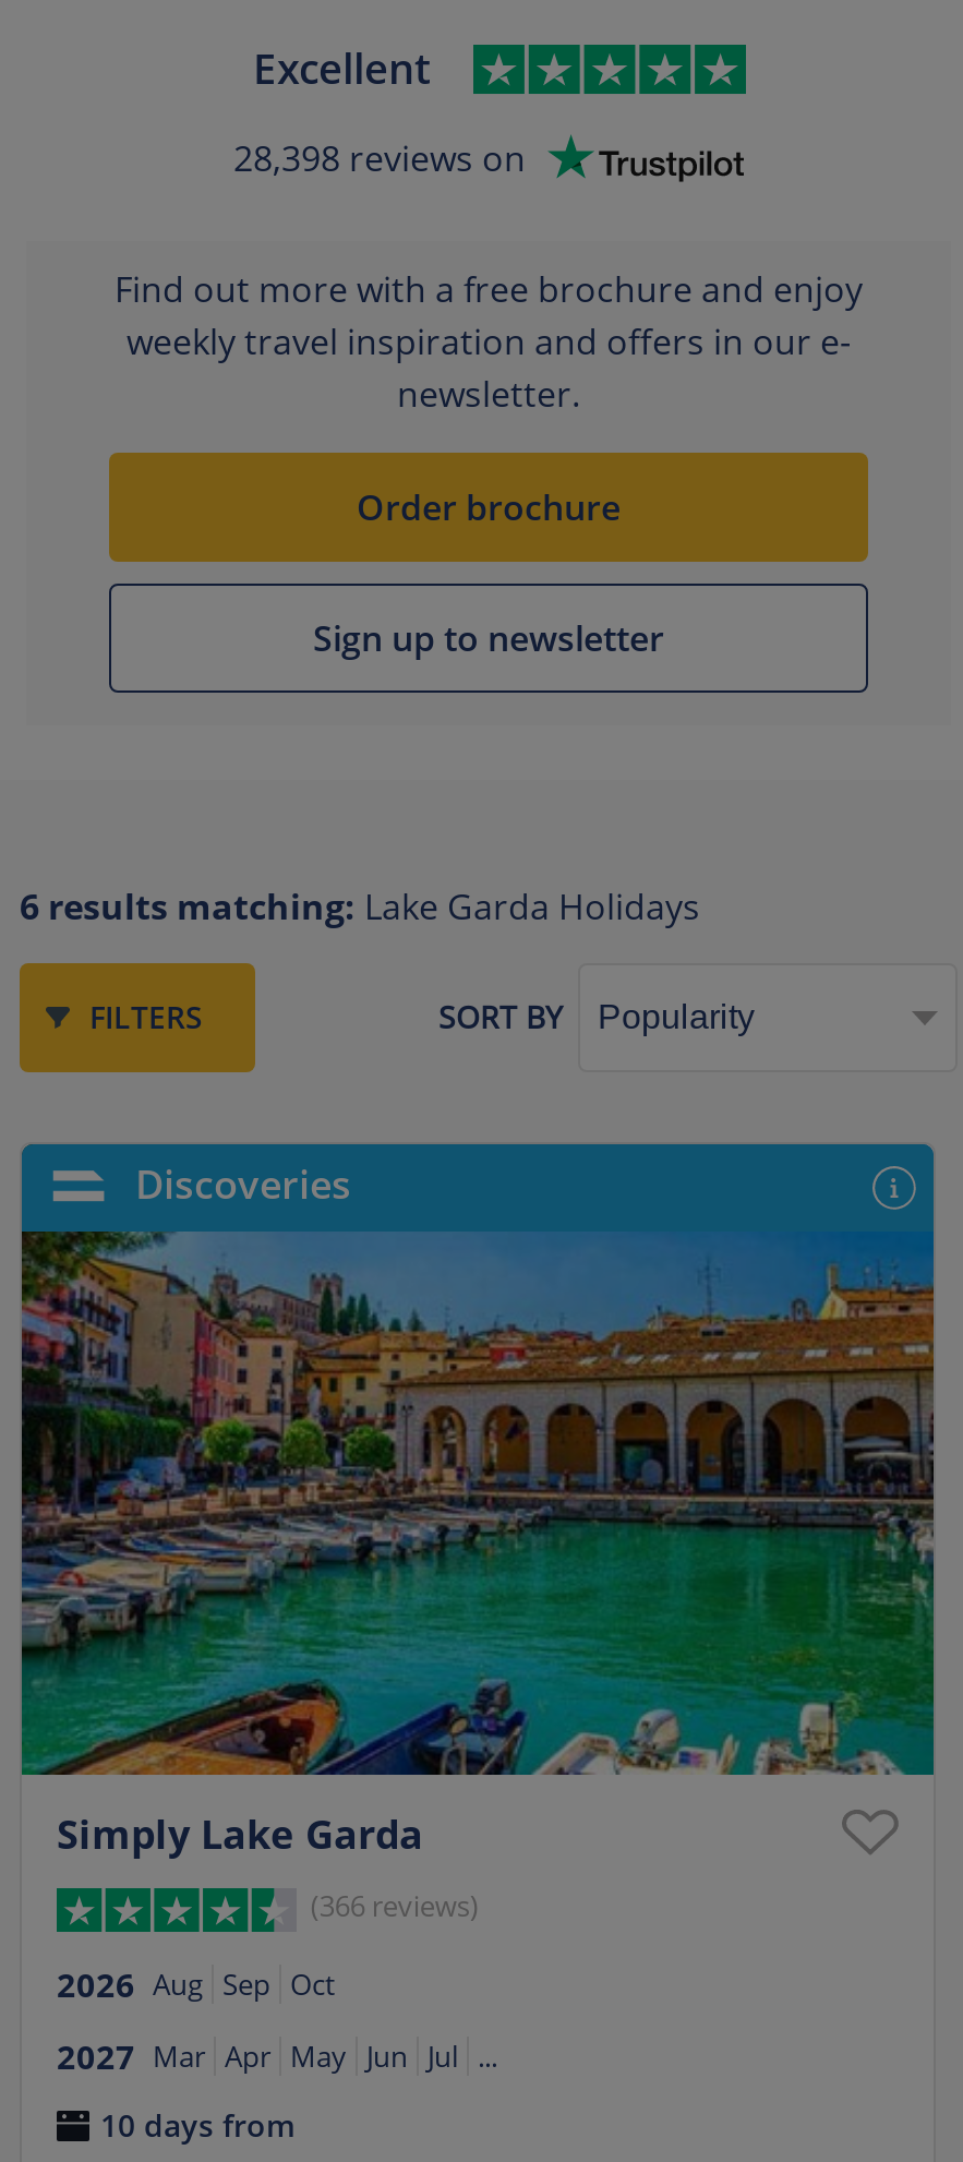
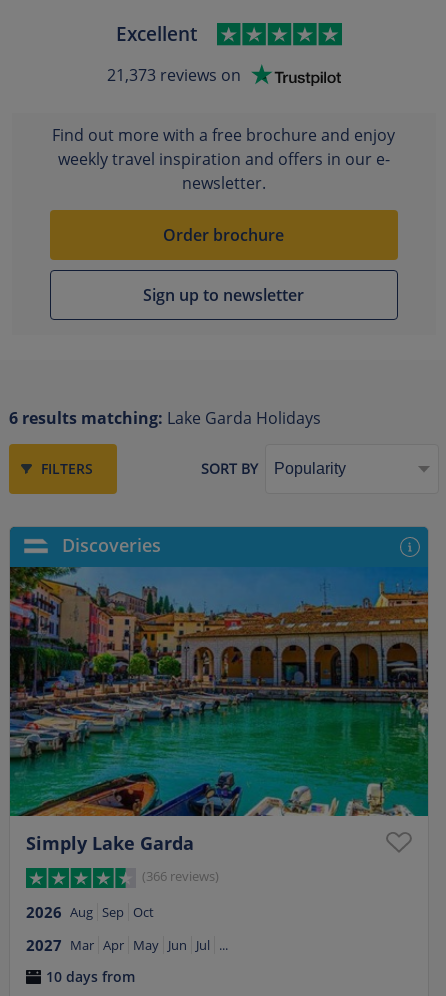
- 28,398 reviews on
+ 21,373 reviews on
